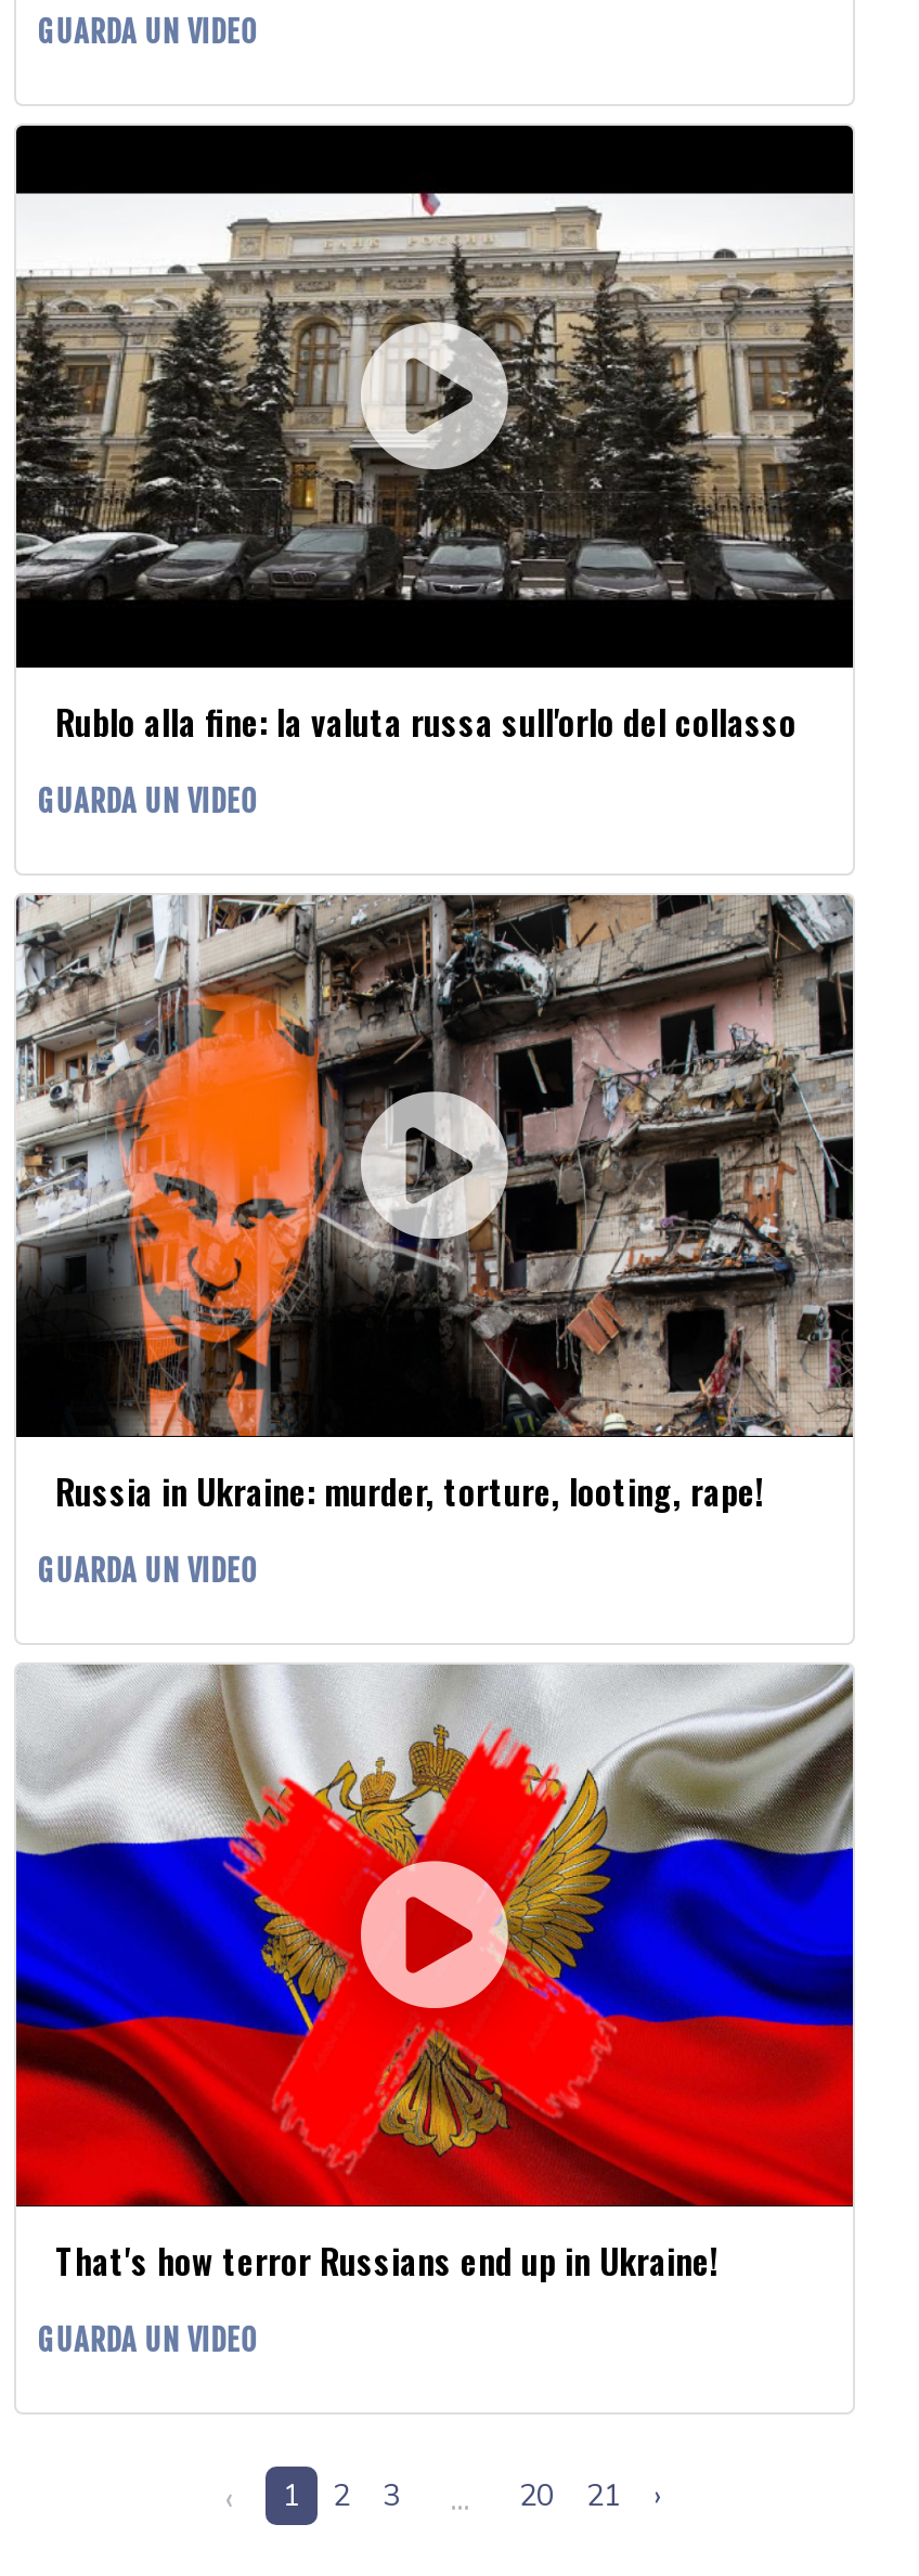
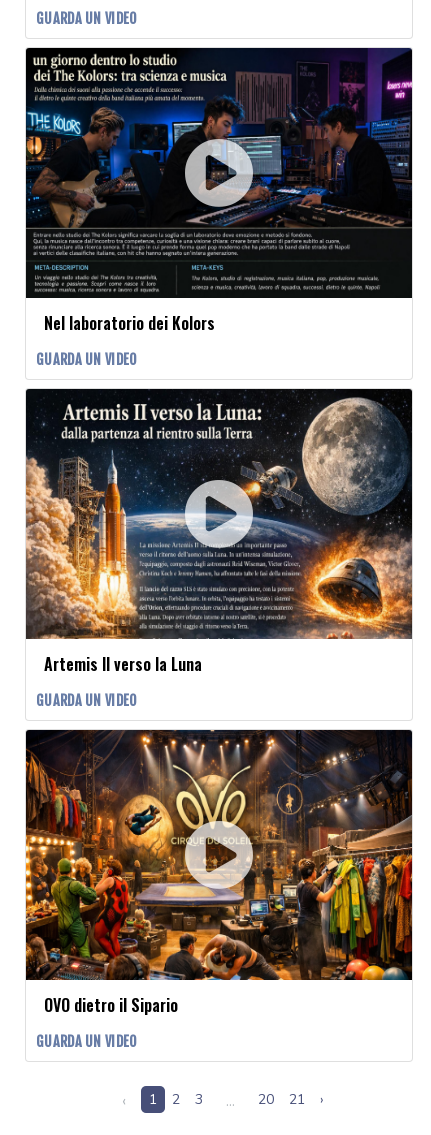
- [image]
- Rublo alla fine: la valuta russa sull'orlo del collasso
+ [image]
+ Nel laboratorio dei Kolors

- [image]
- Russia in Ukraine: murder, torture, looting, rape!
+ [image]
+ Artemis II verso la Luna

- [image]
- That's how terror Russians end up in Ukraine!
+ [image]
+ OVO dietro il Sipario
